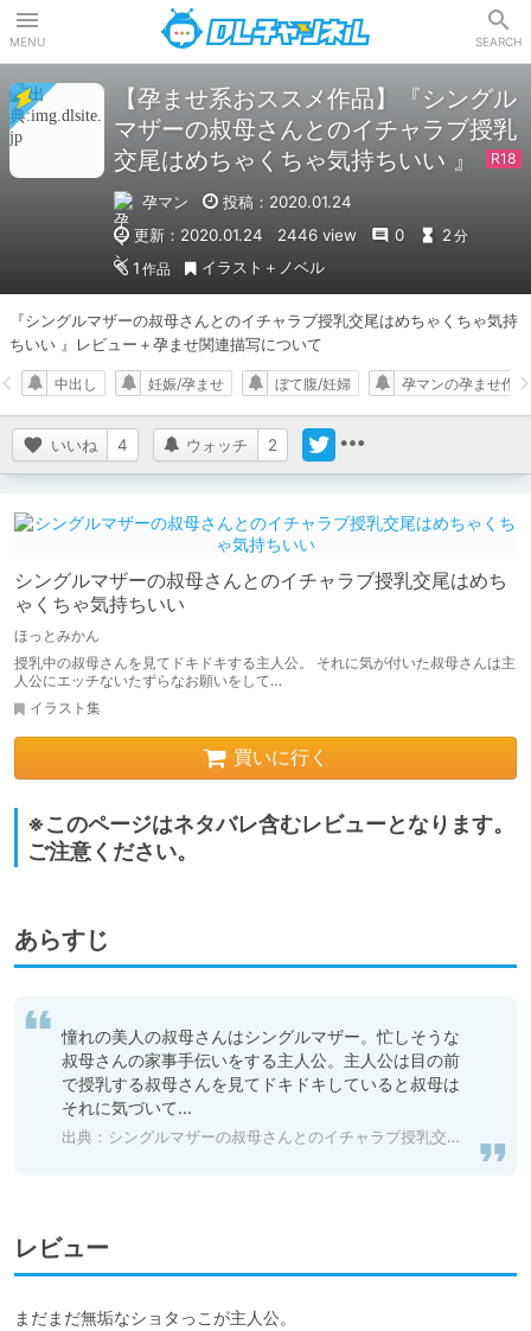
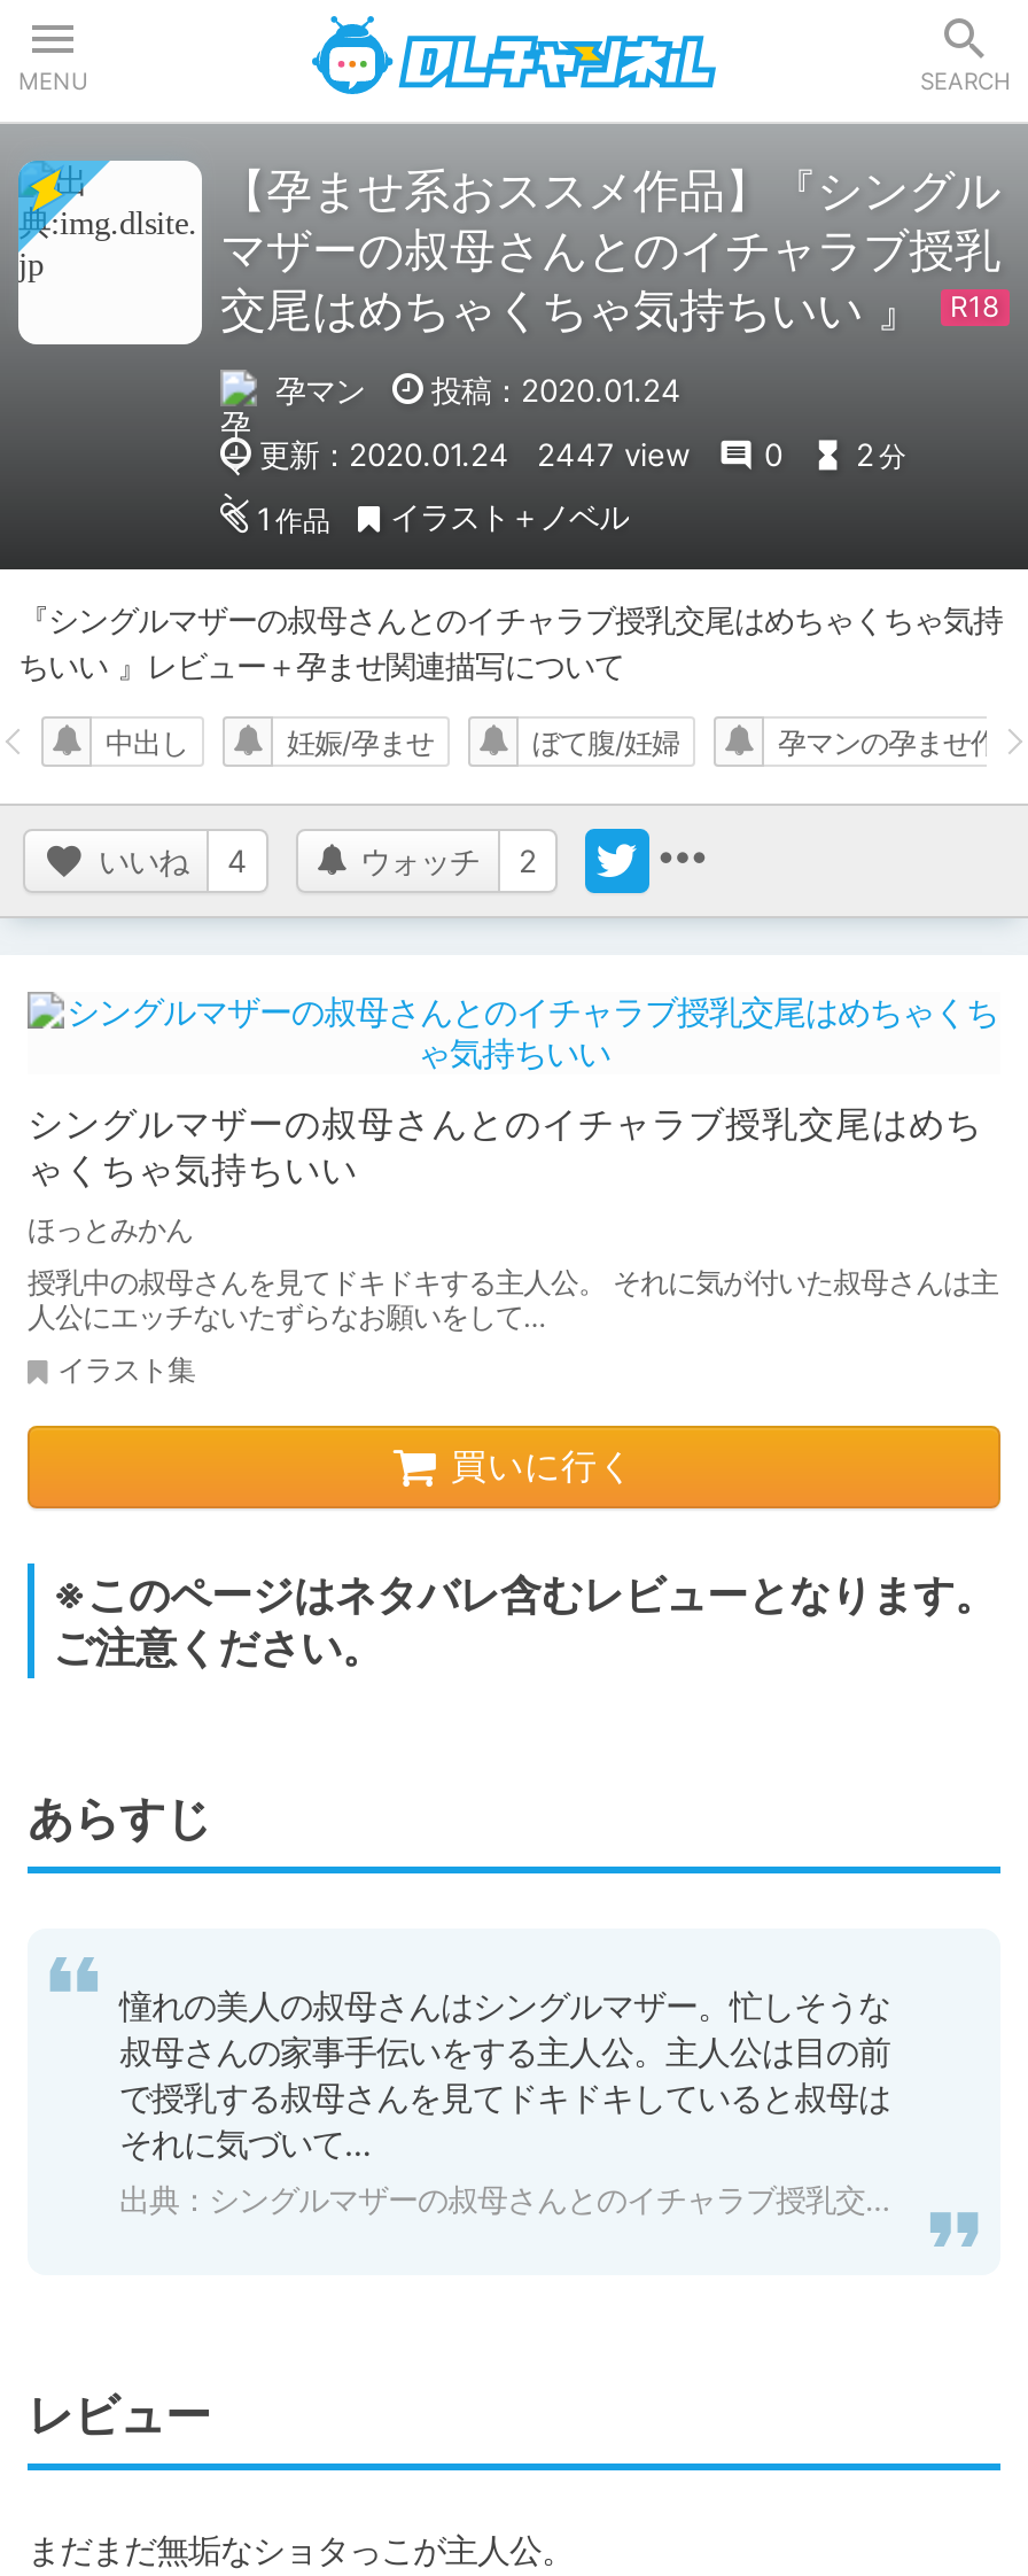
- 更新：2020.01.24 2446 view 0 2 分
+ 更新：2020.01.24 2447 view 0 2 分
